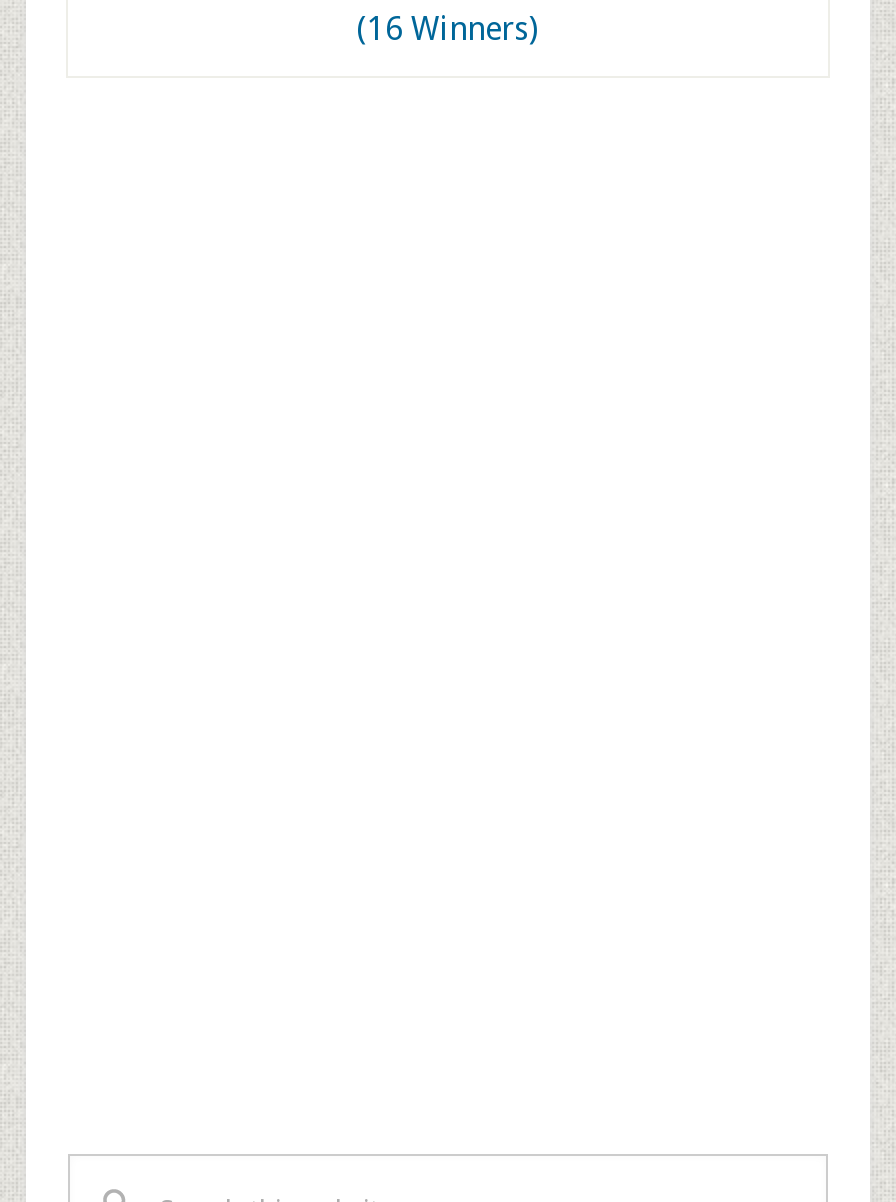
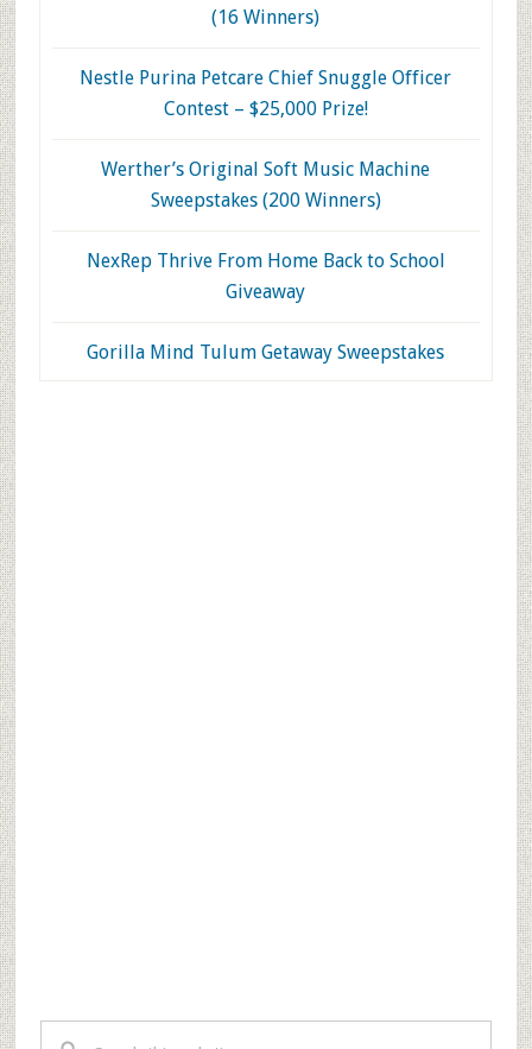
+ Nestle Purina Petcare Chief Snuggle Officer
+ Contest – $25,000 Prize!
+ Werther’s Original Soft Music Machine
+ Sweepstakes (200 Winners)
+ NexRep Thrive From Home Back to School
+ Giveaway
+ Gorilla Mind Tulum Getaway Sweepstakes
